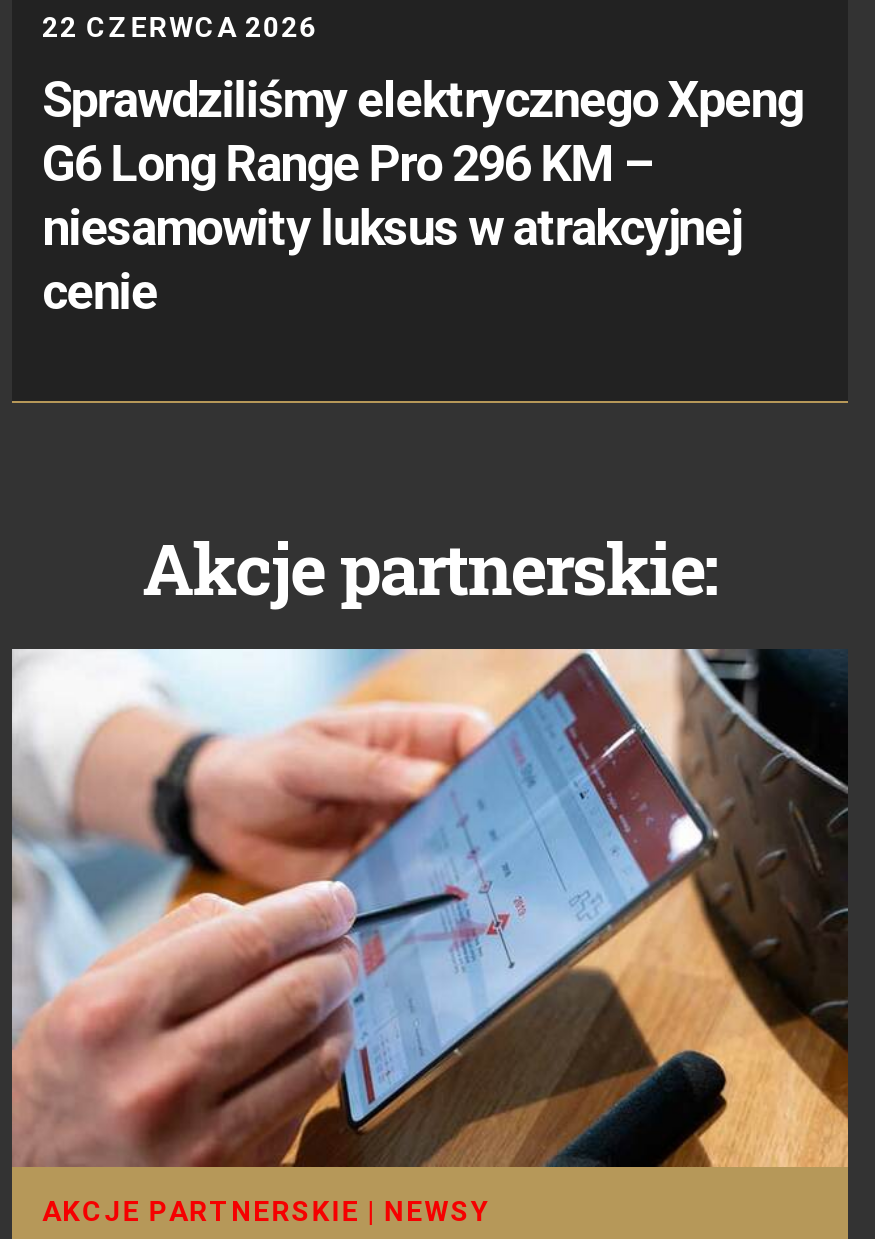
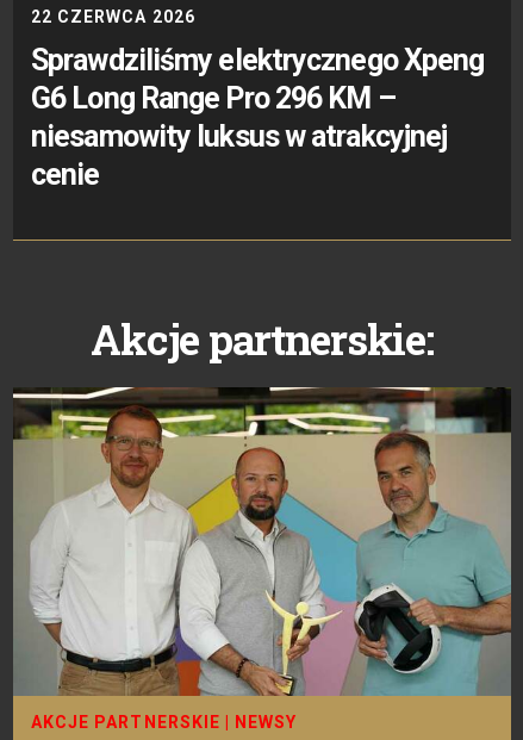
- [image]
+ [image]
